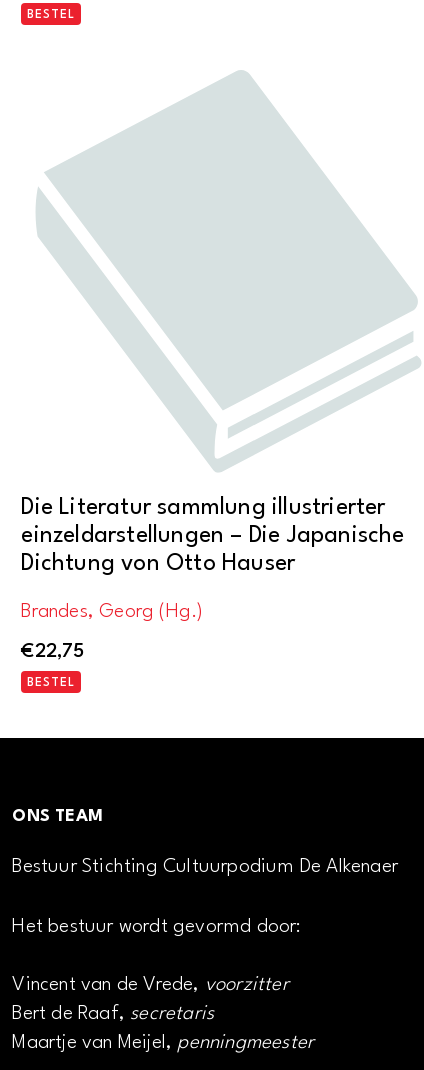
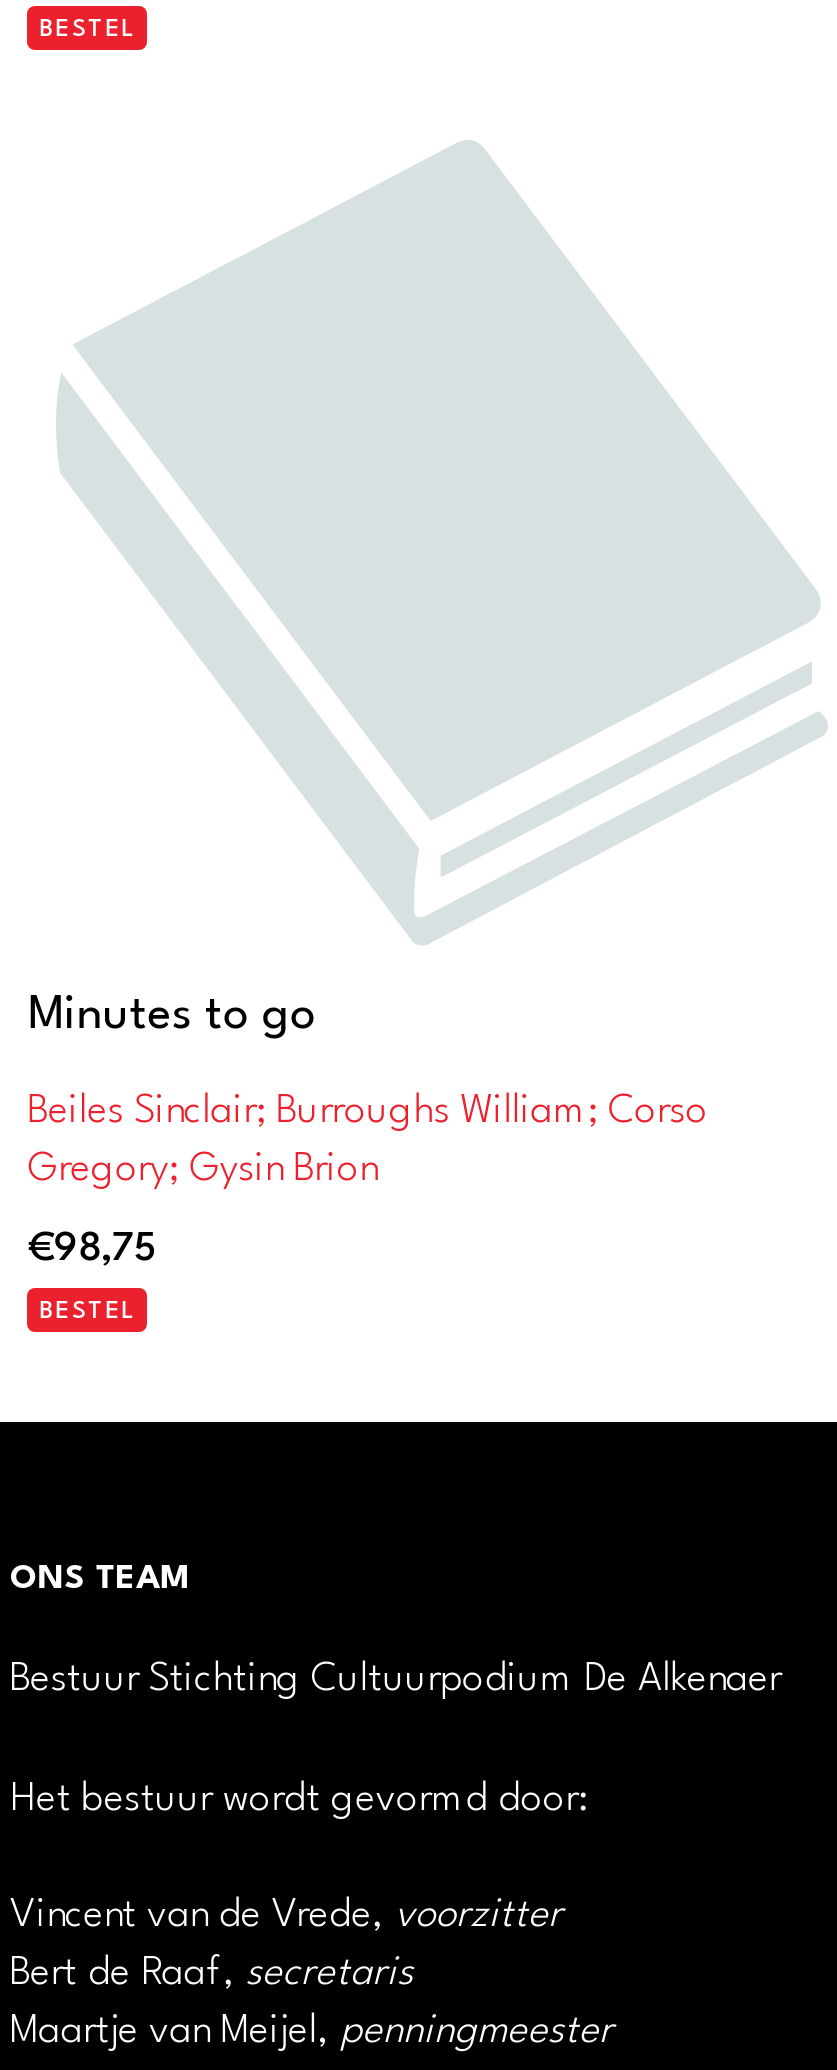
- Die Literatur sammlung illustrierter
- einzeldarstellungen – Die Japanische
- Dichtung von Otto Hauser
+ Minutes to go

- Brandes, Georg (Hg.)
+ Beiles Sinclair; Burroughs William; Corso
+ Gregory; Gysin Brion

- €22,75
+ €98,75
